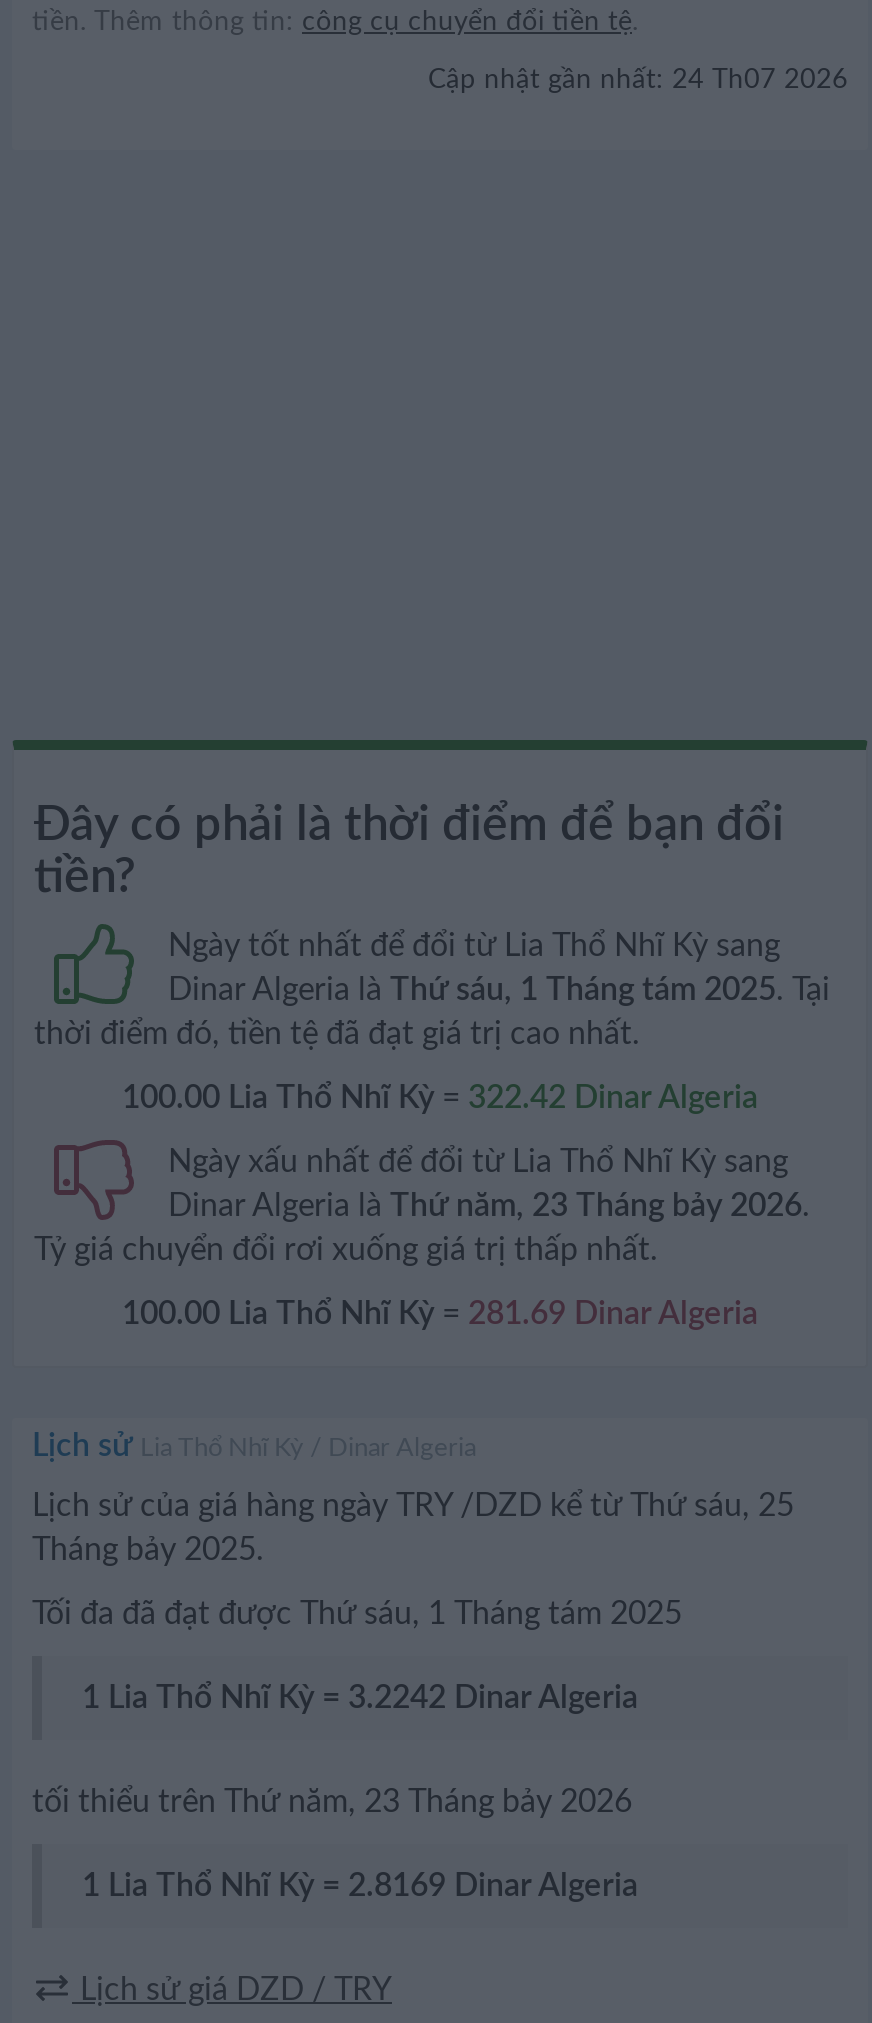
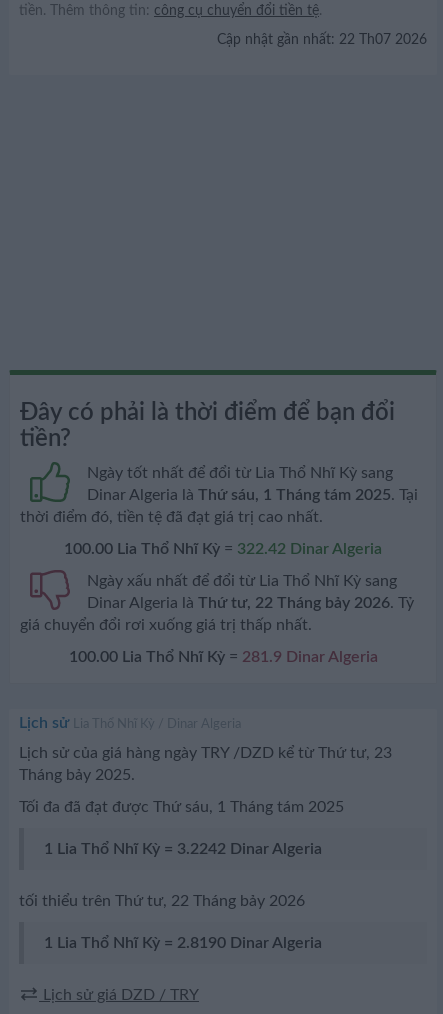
- Cập nhật gần nhất: 24 Th07 2026
+ Cập nhật gần nhất: 22 Th07 2026

- Dinar Algeria là Thứ năm, 23 Tháng bảy 2026.
- Tỷ giá chuyển đổi rơi xuống giá trị thấp nhất.
+ Dinar Algeria là Thứ tư, 22 Tháng bảy 2026. Tỷ
+ giá chuyển đổi rơi xuống giá trị thấp nhất.

- 100.00 Lia Thổ Nhĩ Kỳ = 281.69 Dinar Algeria
+ 100.00 Lia Thổ Nhĩ Kỳ = 281.9 Dinar Algeria

- Lịch sử của giá hàng ngày TRY /DZD kể từ Thứ sáu, 25
+ Lịch sử của giá hàng ngày TRY /DZD kể từ Thứ tư, 23

- tối thiểu trên Thứ năm, 23 Tháng bảy 2026
+ tối thiểu trên Thứ tư, 22 Tháng bảy 2026

- 1 Lia Thổ Nhĩ Kỳ = 2.8169 Dinar Algeria
+ 1 Lia Thổ Nhĩ Kỳ = 2.8190 Dinar Algeria
